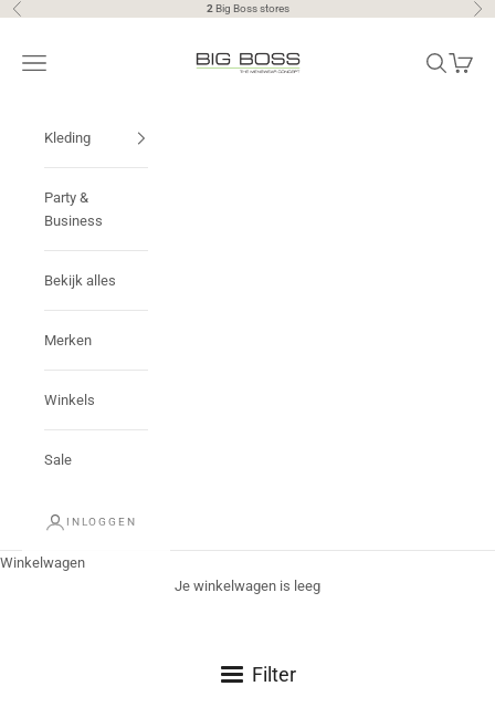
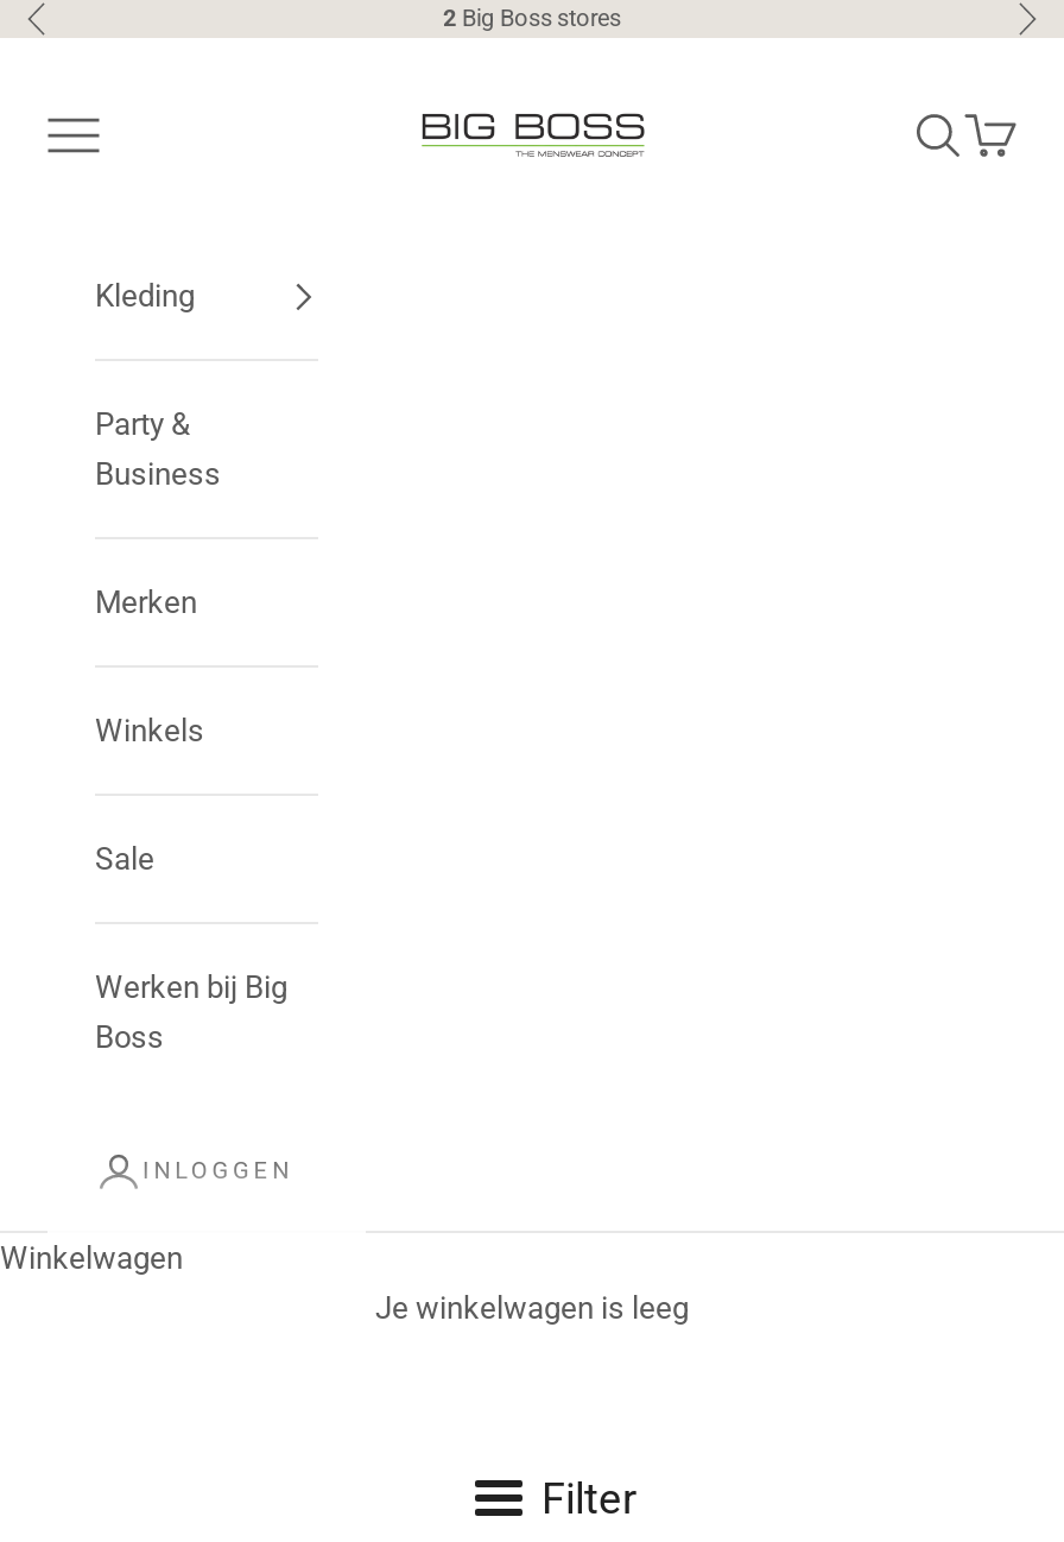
- Bekijk alles

moved up: Merken | Winkels | Sale

+ Werken bij Big
+ Boss
